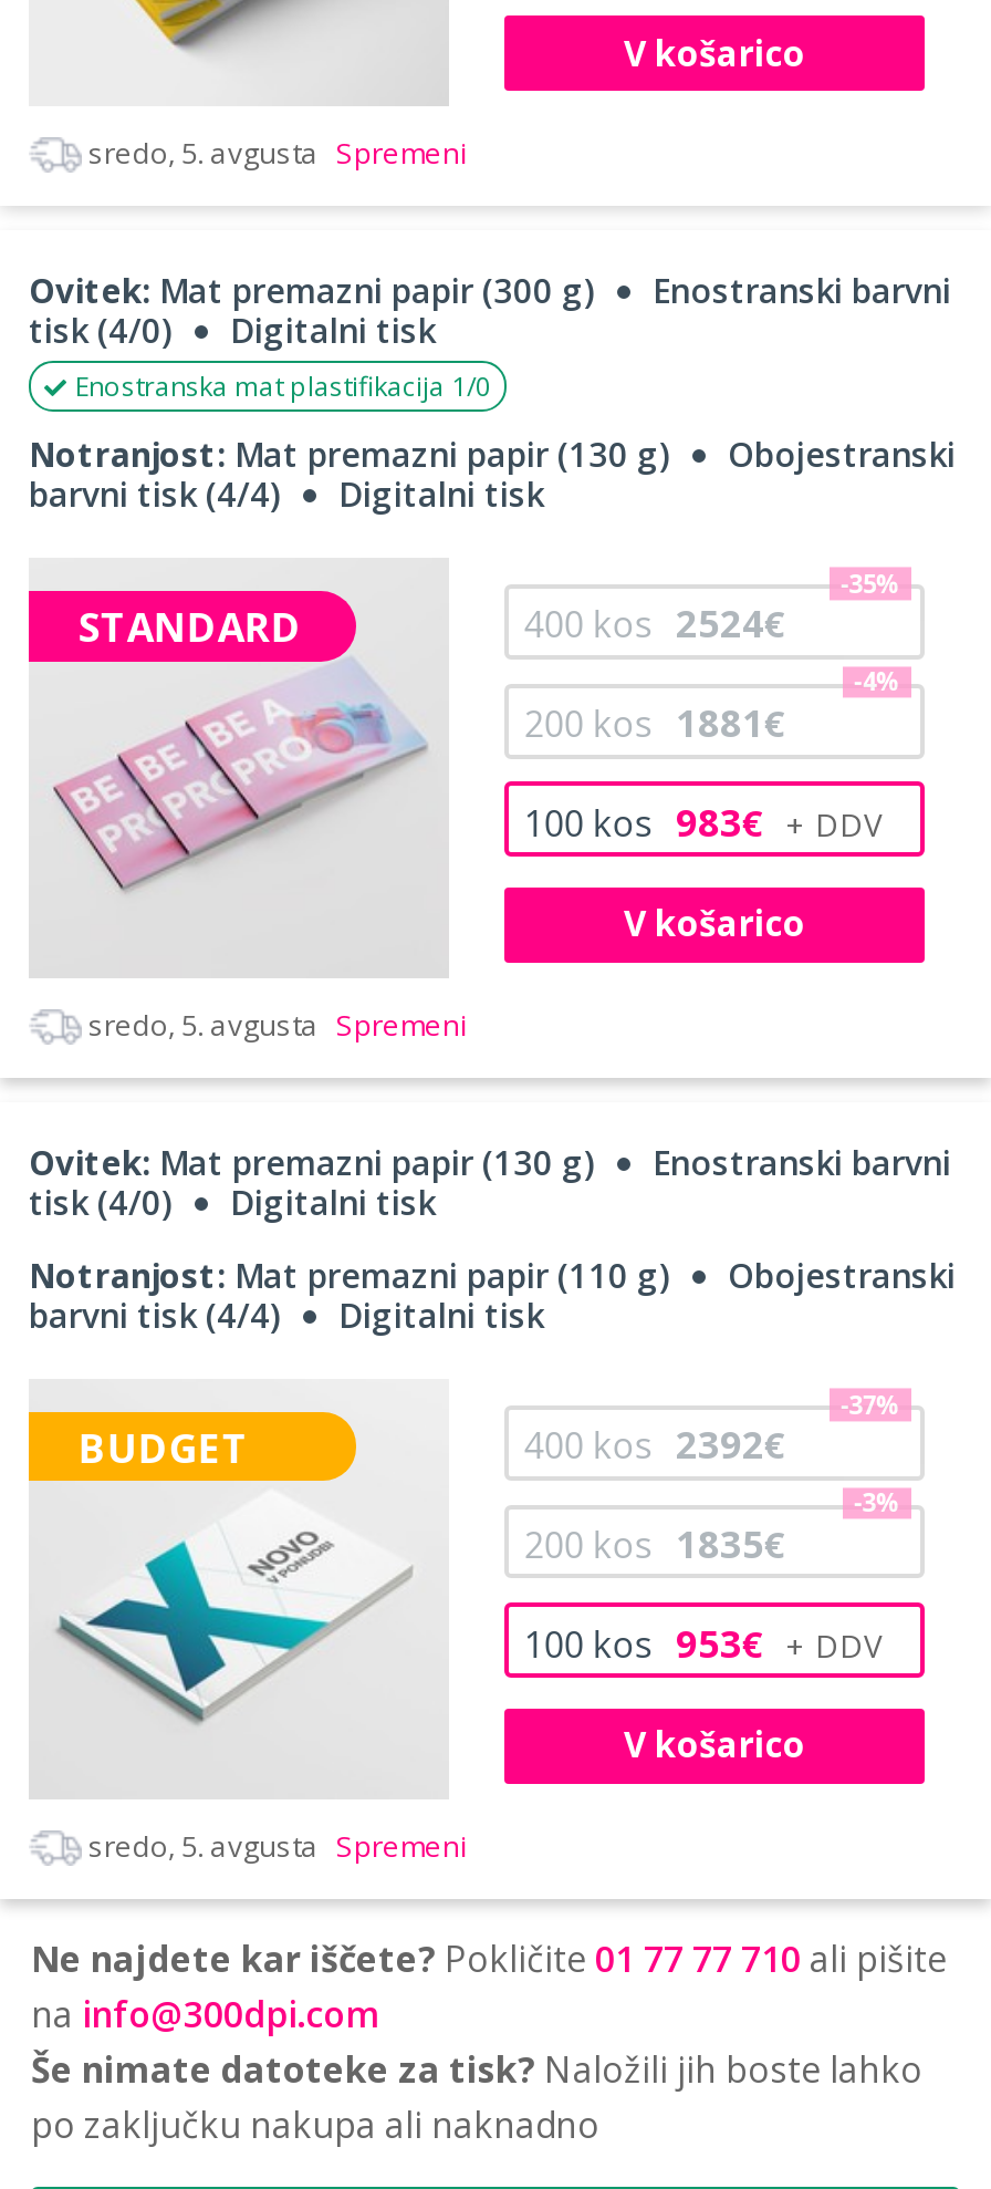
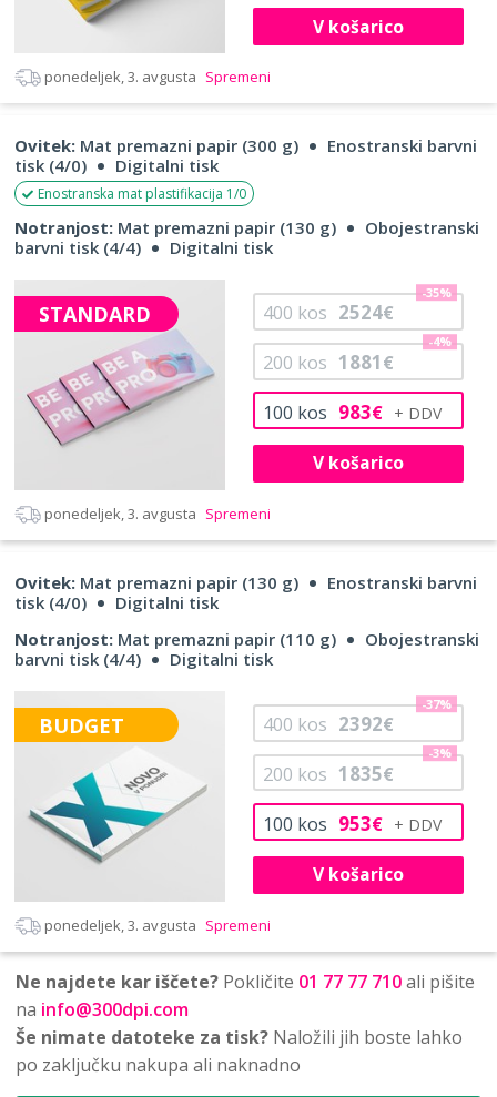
- sredo, 5. avgusta Spremeni
+ ponedeljek, 3. avgusta Spremeni

- sredo, 5. avgusta Spremeni
+ ponedeljek, 3. avgusta Spremeni

- sredo, 5. avgusta Spremeni
+ ponedeljek, 3. avgusta Spremeni
